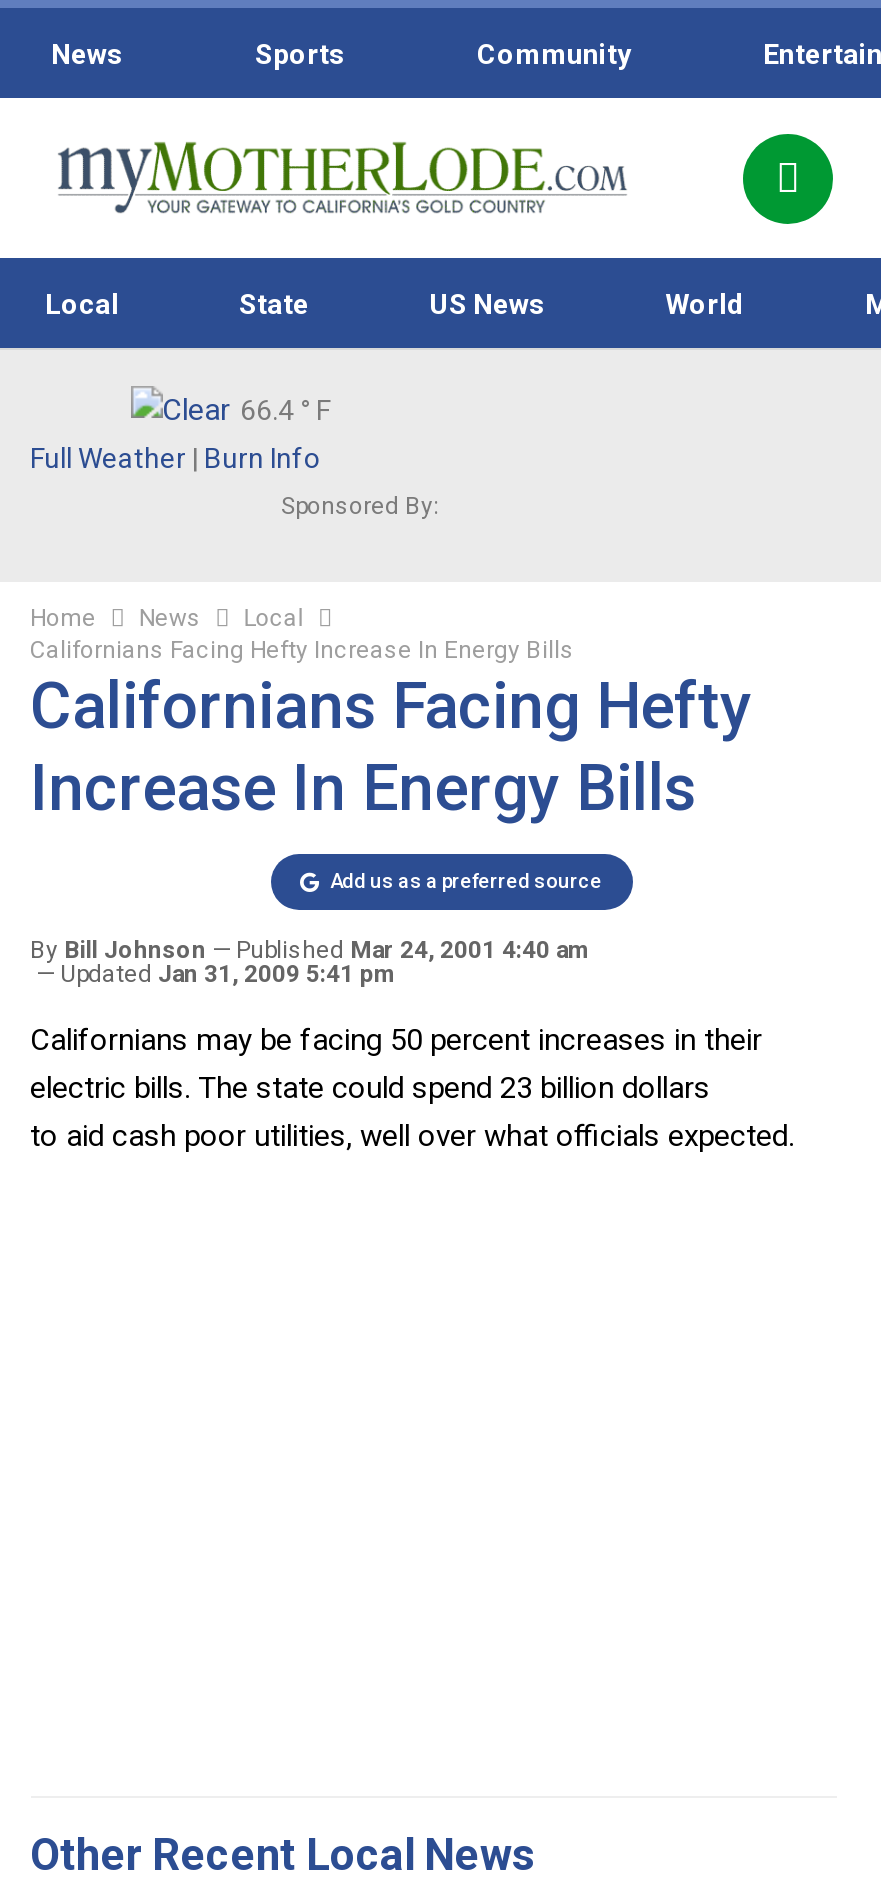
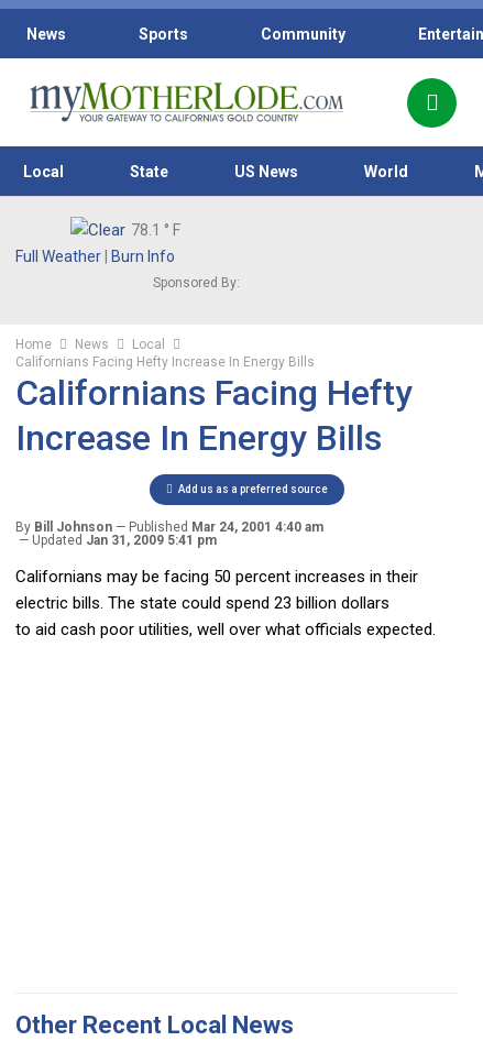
- 66.4 ° F
+ 78.1 ° F
